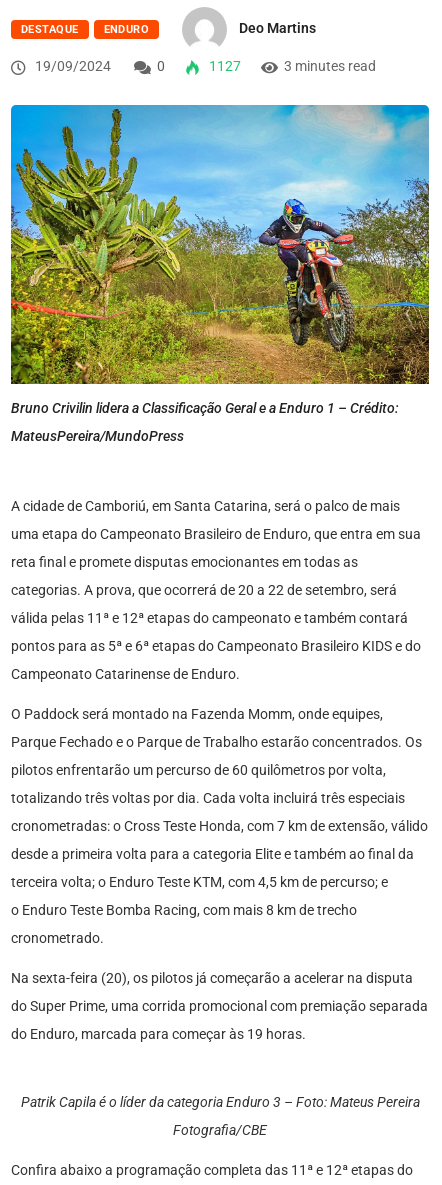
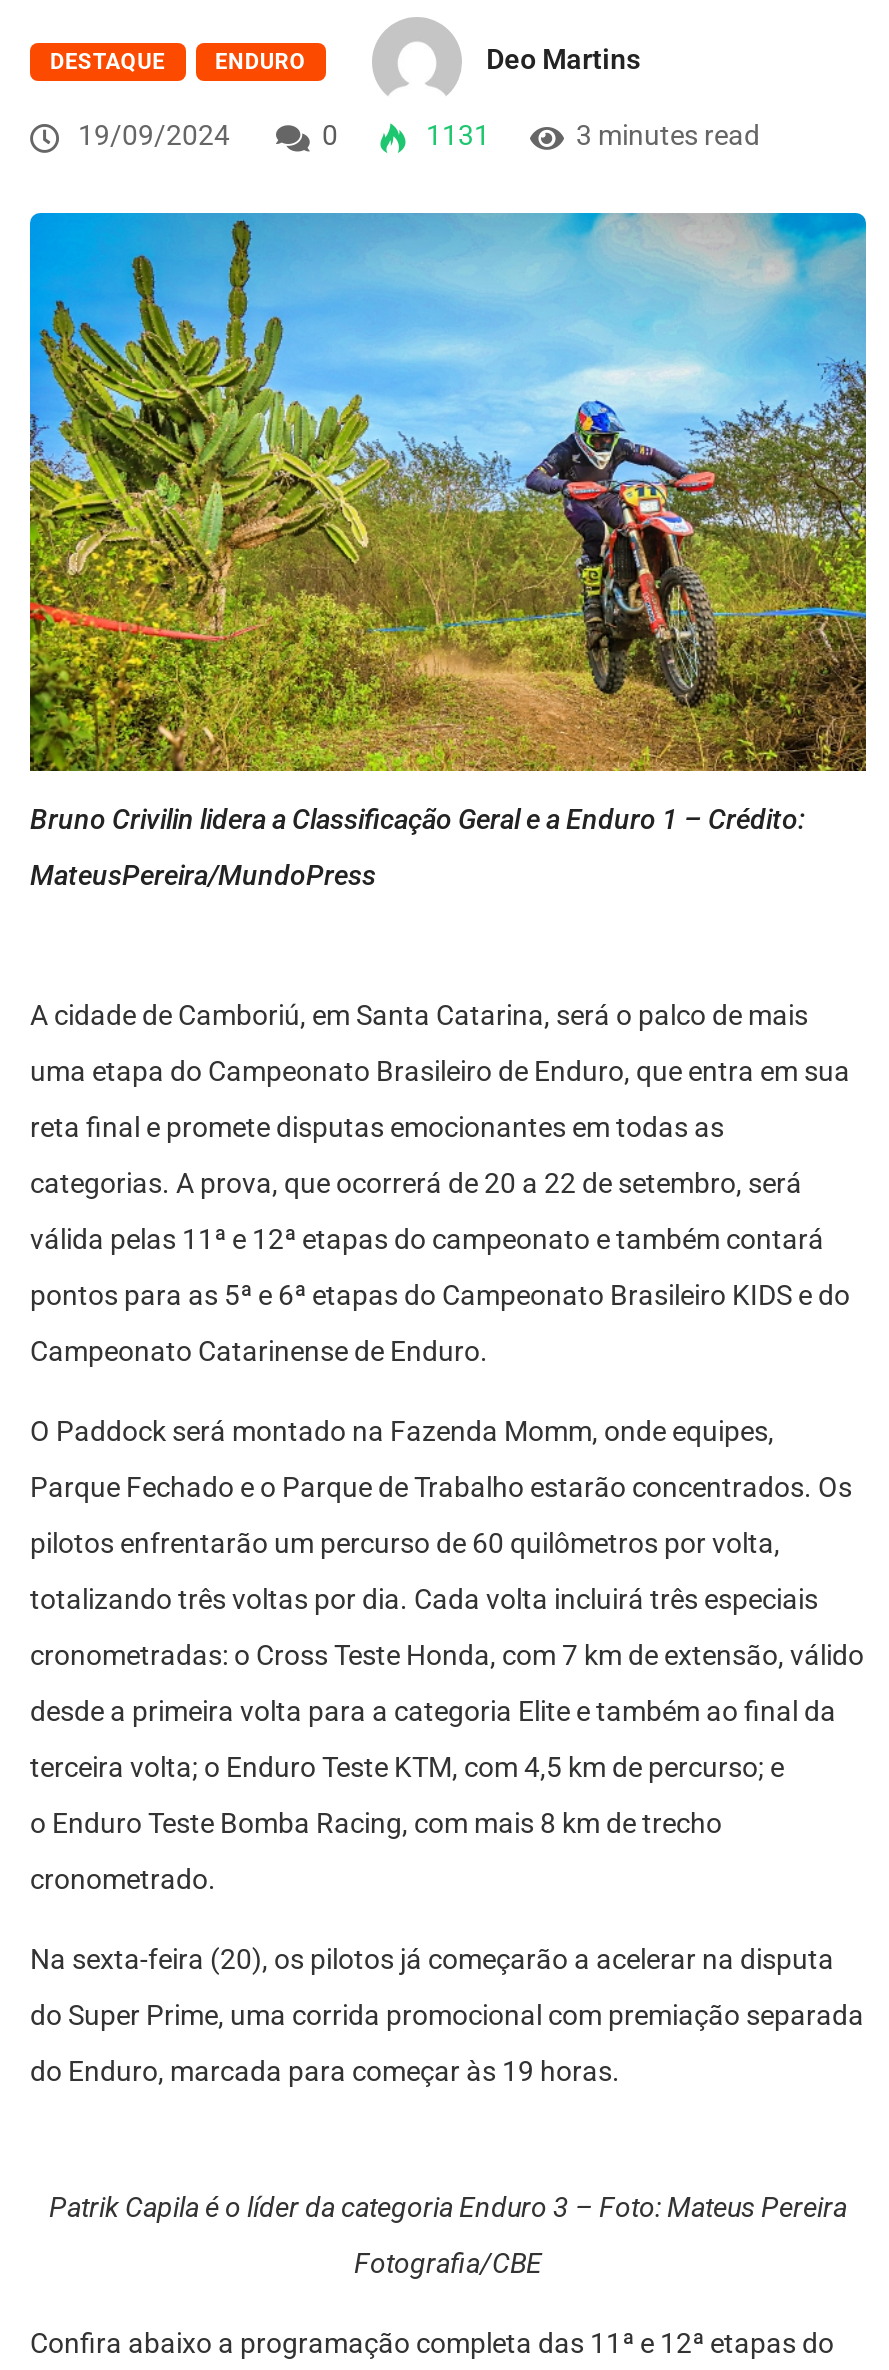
- 1127
+ 1131
